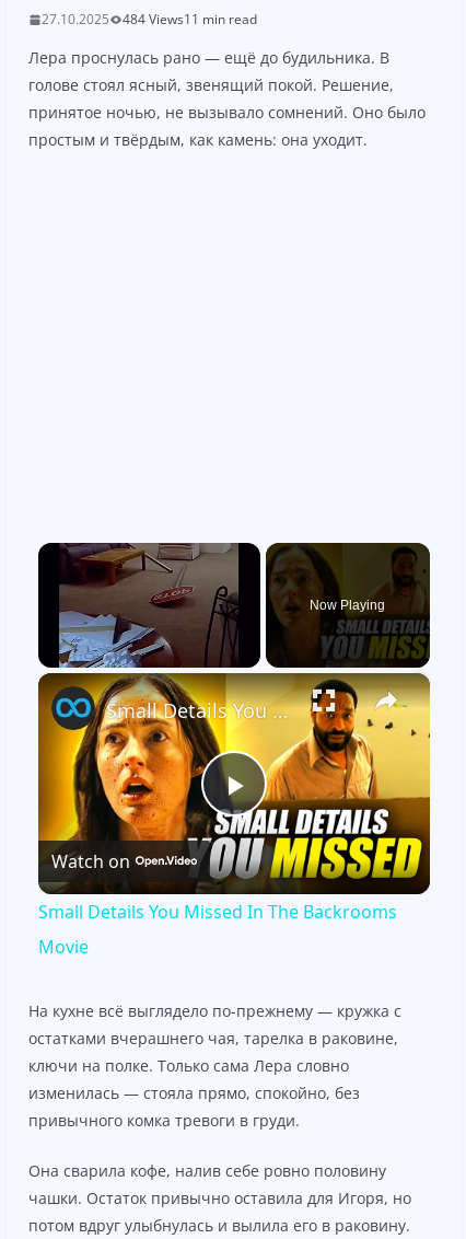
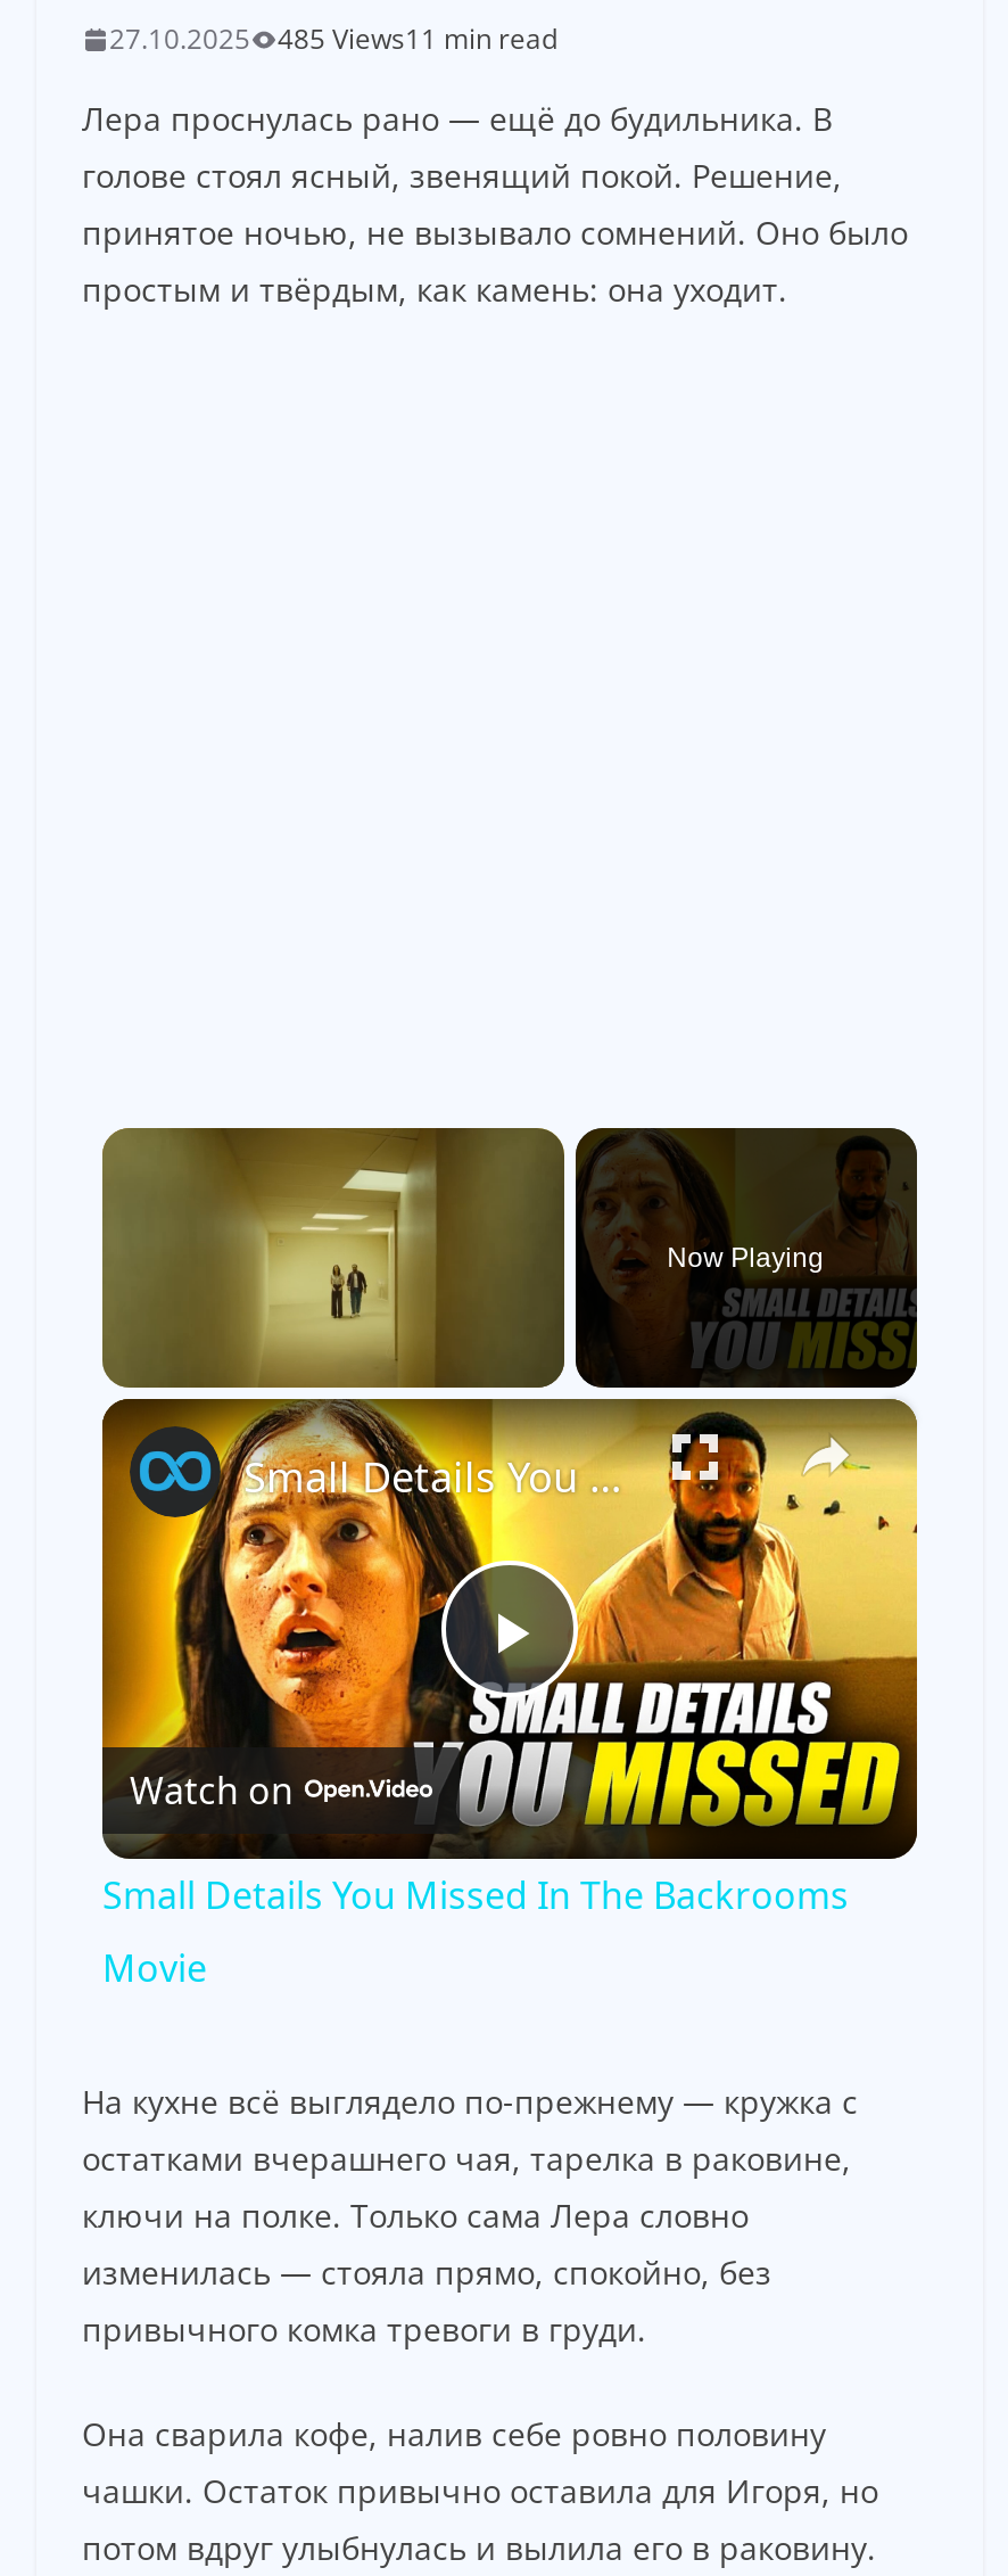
- 484 Views11 min read
+ 485 Views11 min read

- [image]
+ [image]
